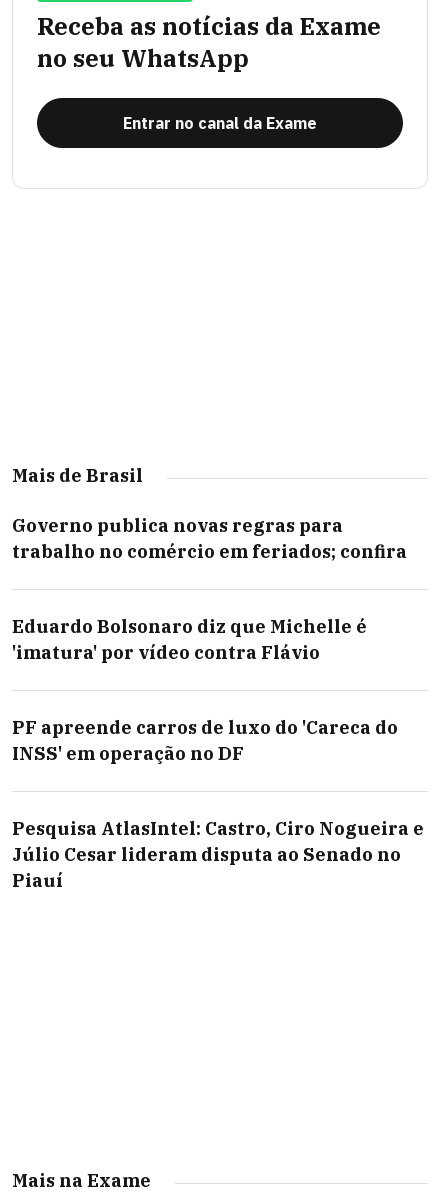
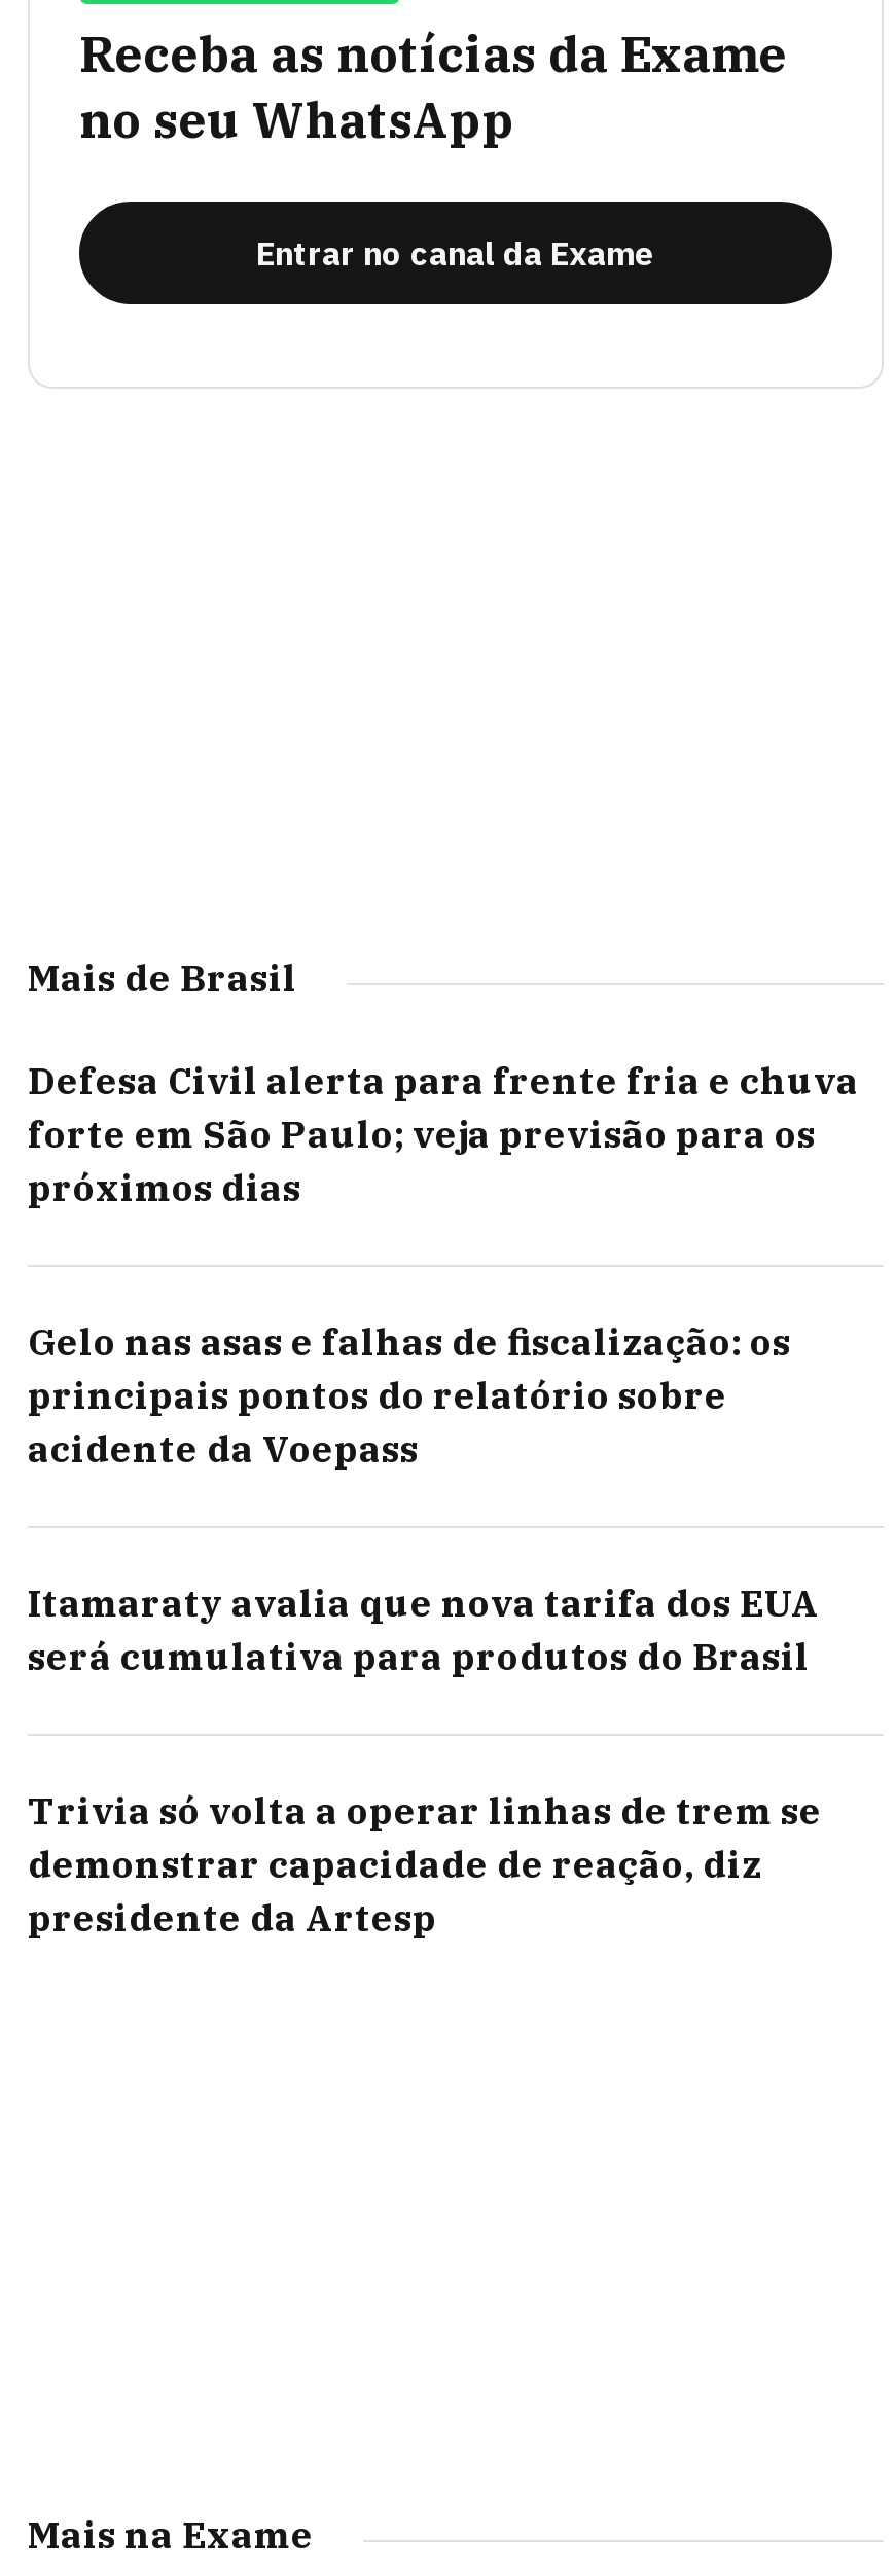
- Governo publica novas regras para
- trabalho no comércio em feriados; confira
+ Defesa Civil alerta para frente fria e chuva
+ forte em São Paulo; veja previsão para os
+ próximos dias

- Eduardo Bolsonaro diz que Michelle é
- 'imatura' por vídeo contra Flávio
+ Gelo nas asas e falhas de fiscalização: os
+ principais pontos do relatório sobre
+ acidente da Voepass

- PF apreende carros de luxo do 'Careca do
- INSS' em operação no DF
+ Itamaraty avalia que nova tarifa dos EUA
+ será cumulativa para produtos do Brasil

- Pesquisa AtlasIntel: Castro, Ciro Nogueira e
- Júlio Cesar lideram disputa ao Senado no
- Piauí
+ Trivia só volta a operar linhas de trem se
+ demonstrar capacidade de reação, diz
+ presidente da Artesp
